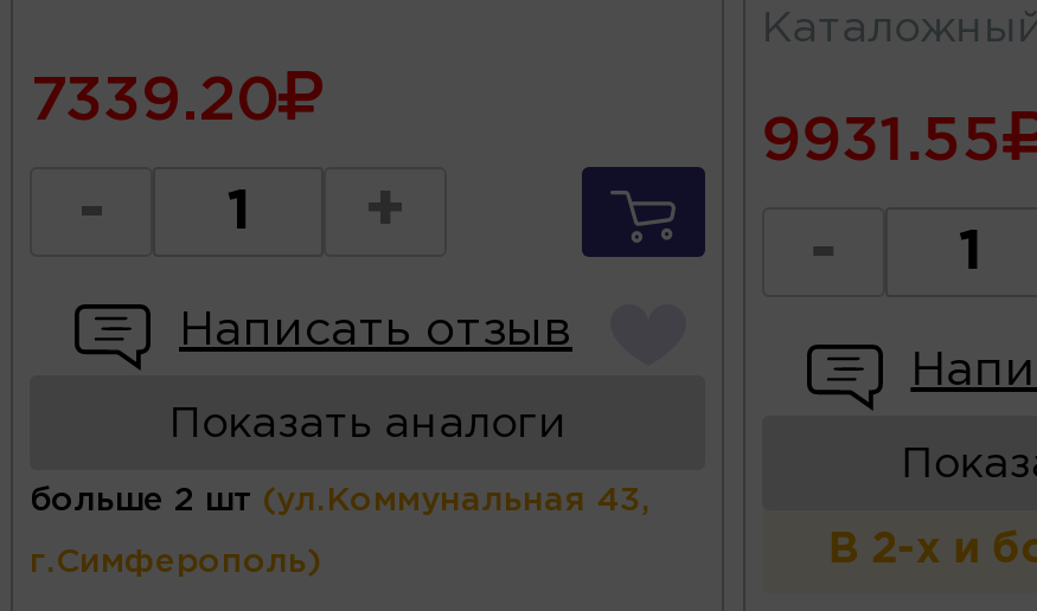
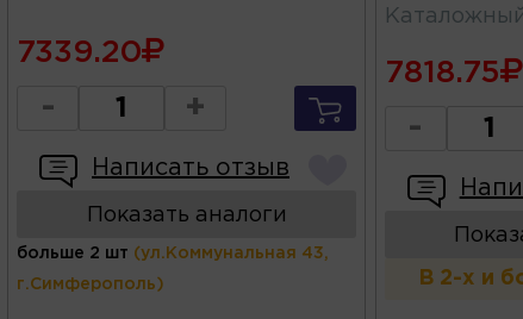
- 9931.55
+ 7818.75
